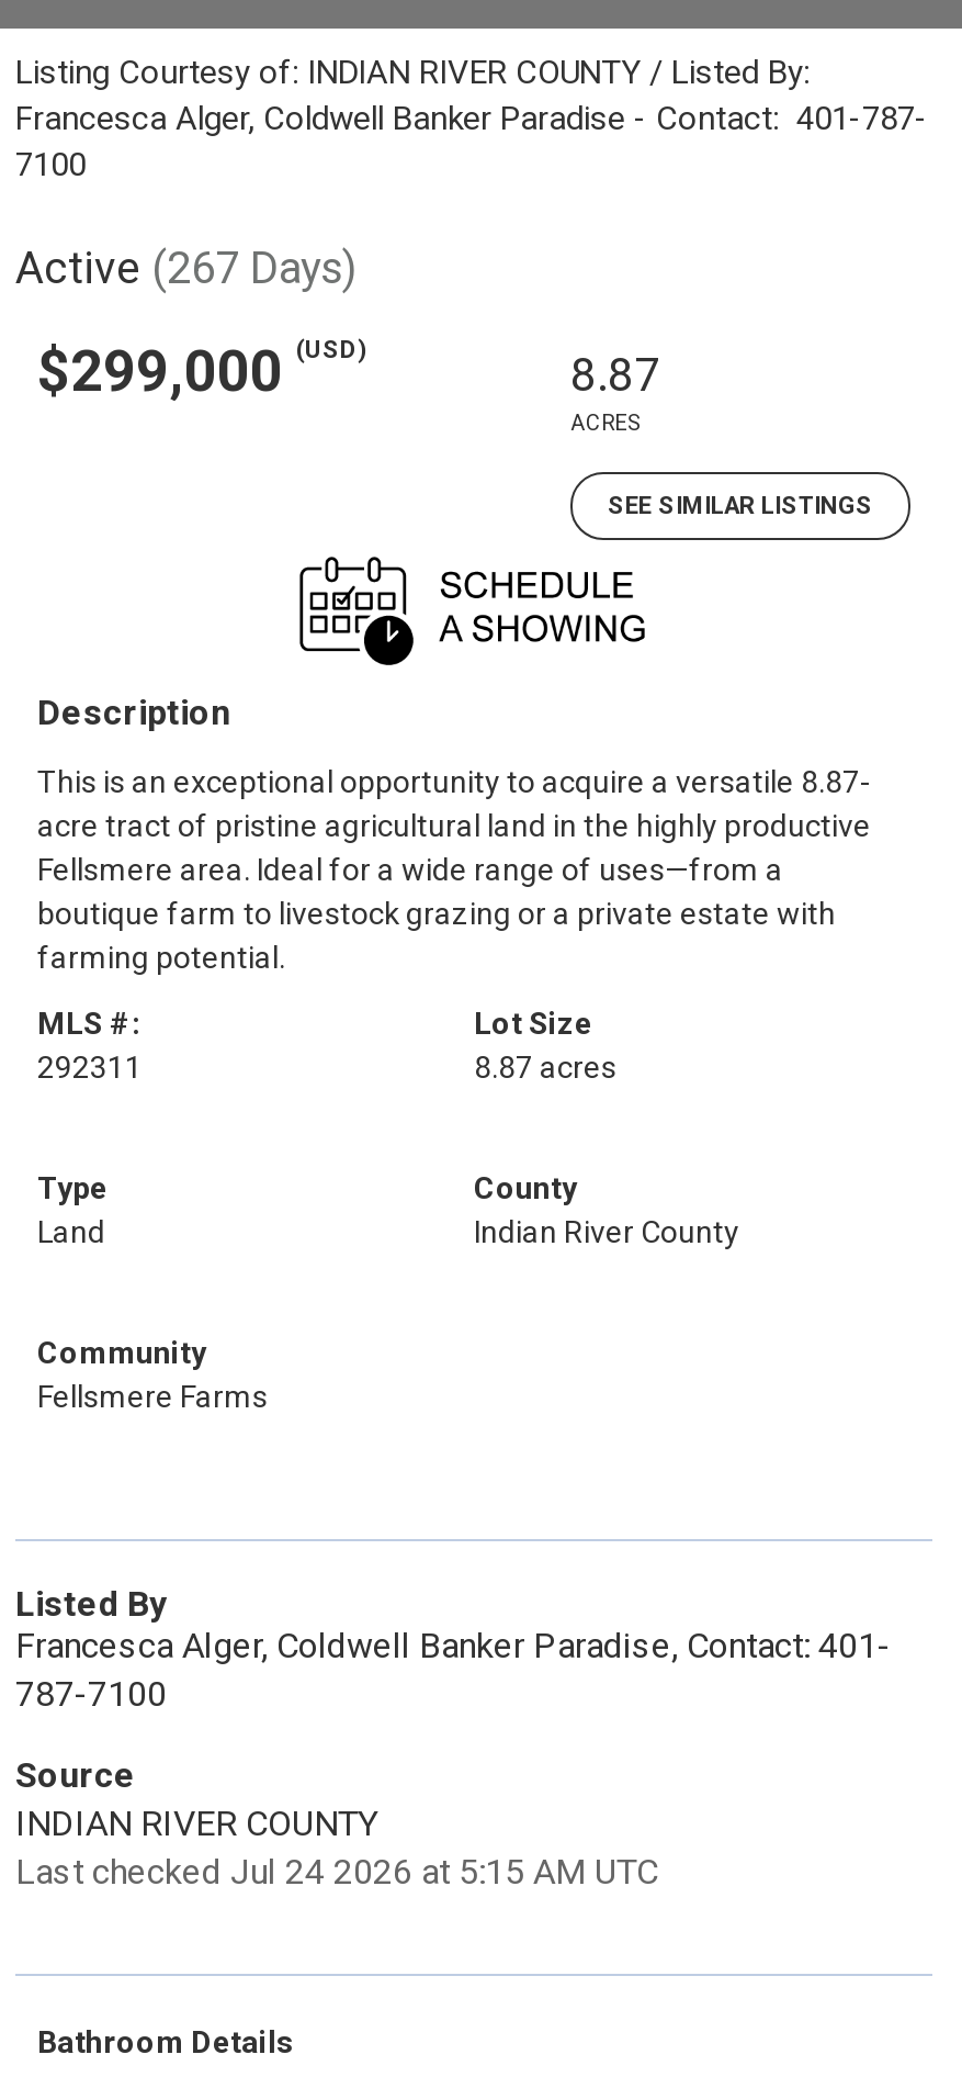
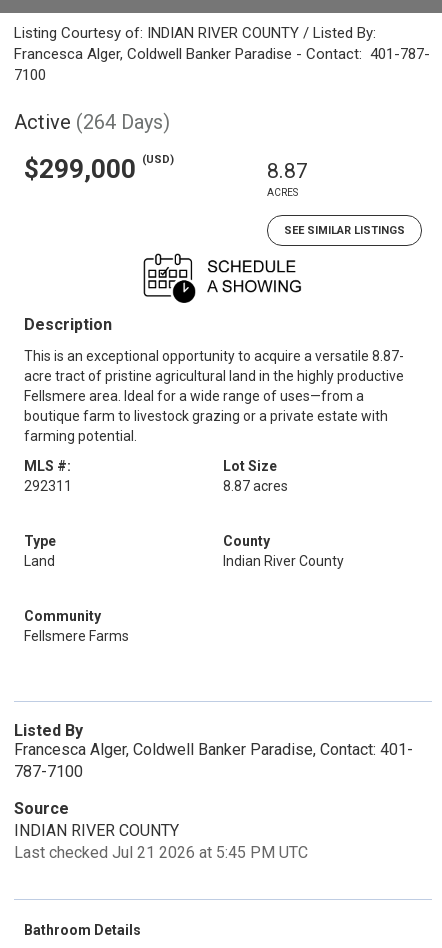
- Active (267 Days)
+ Active (264 Days)

- Last checked Jul 24 2026 at 5:15 AM UTC
+ Last checked Jul 21 2026 at 5:45 PM UTC
